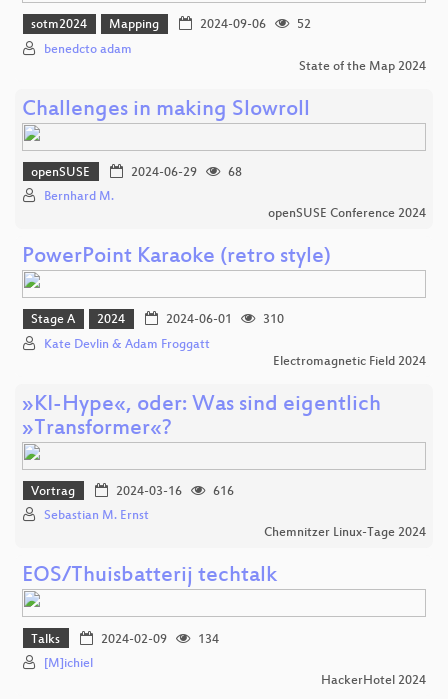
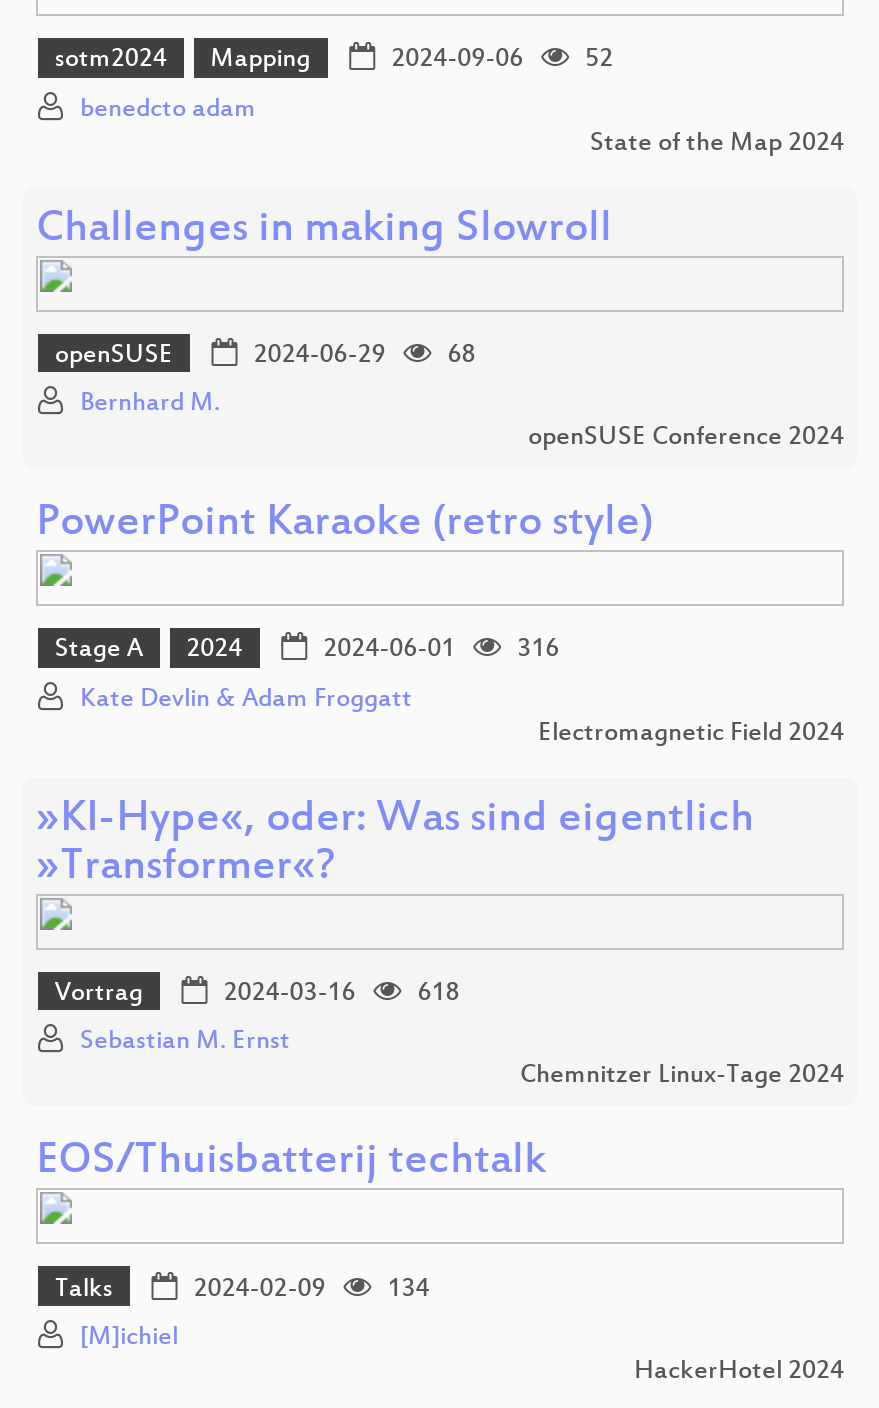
- 310
+ 316

- 2024-03-16 616
+ 2024-03-16 618
